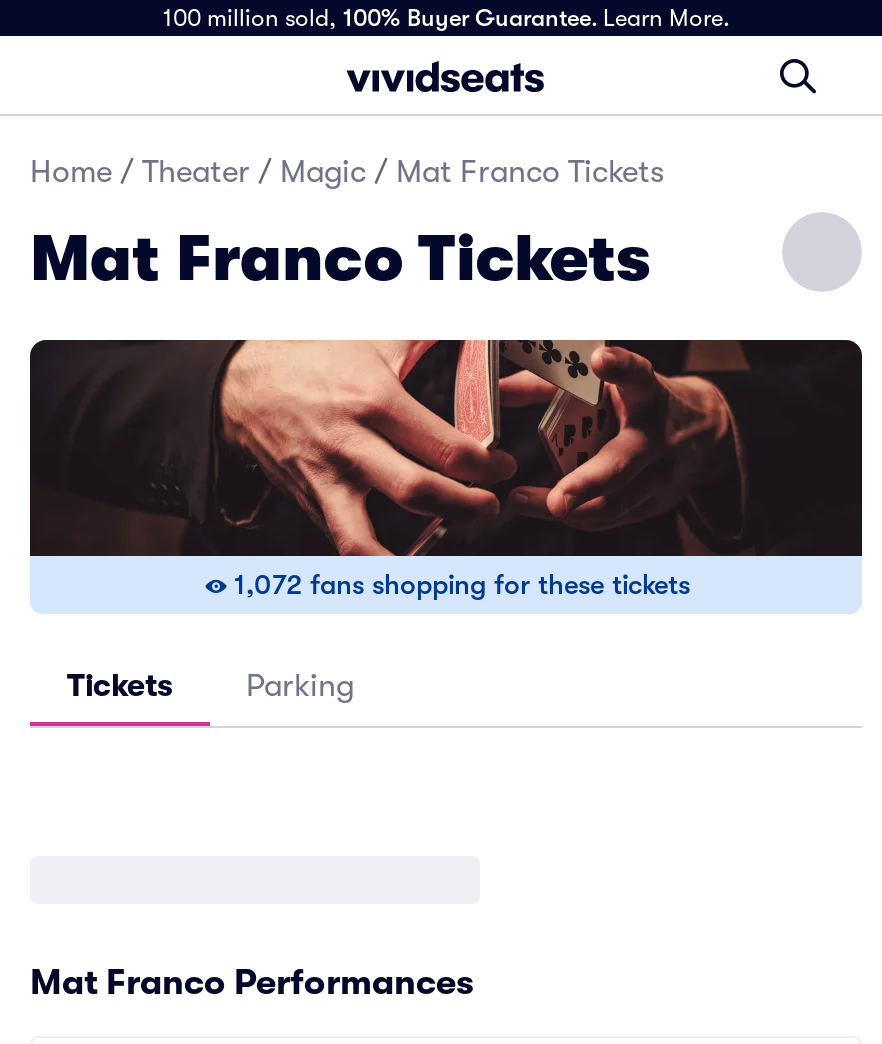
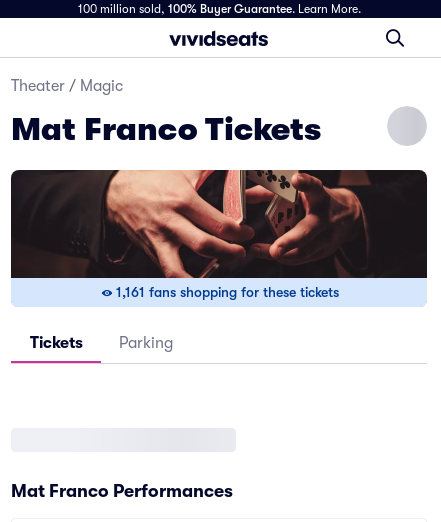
- Home / Theater / Magic / Mat Franco Tickets
+ Theater / Magic

- 1,072 fans shopping for these tickets
+ 1,161 fans shopping for these tickets
